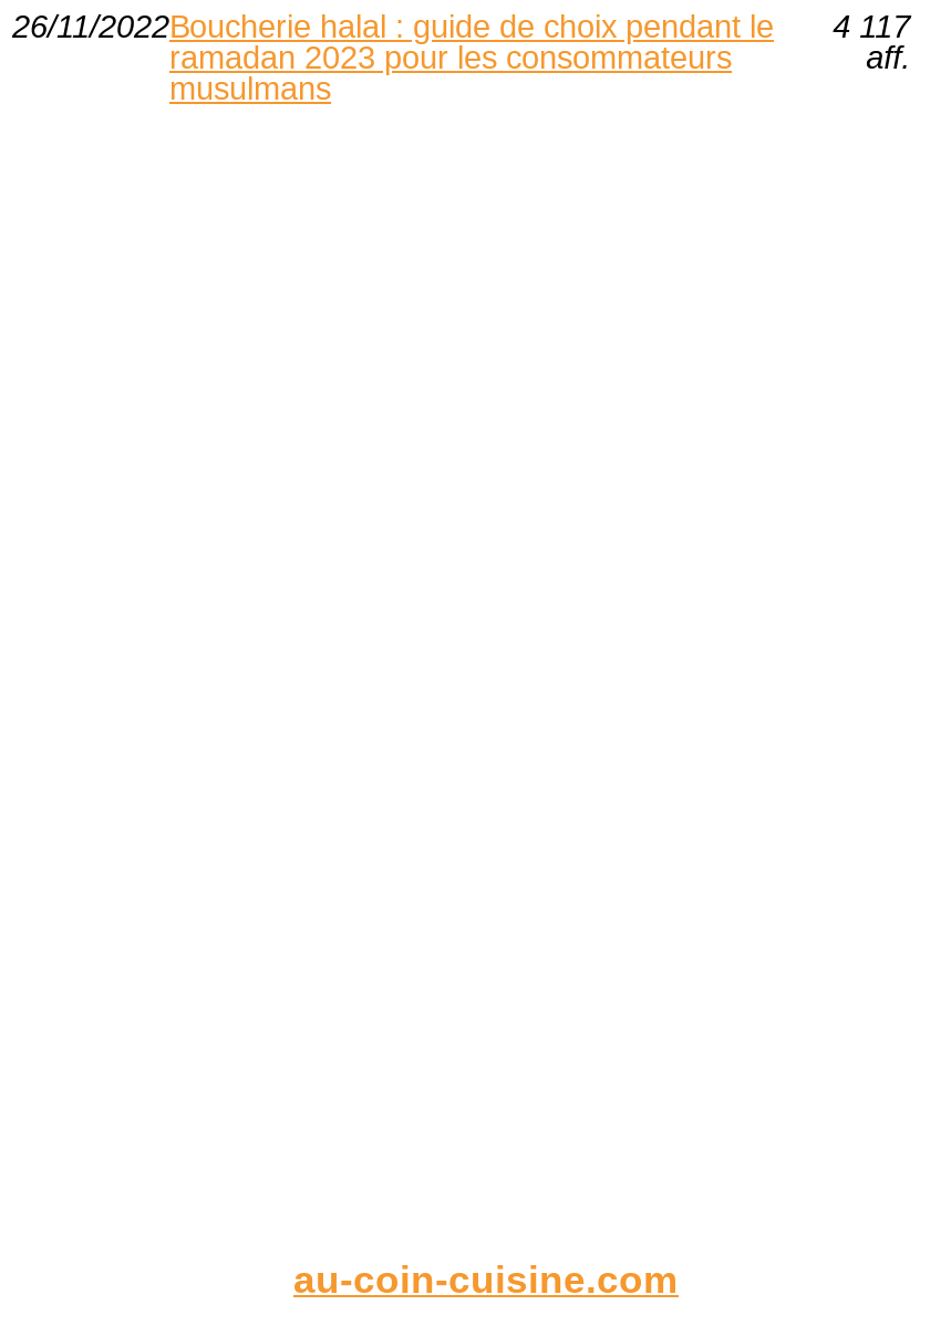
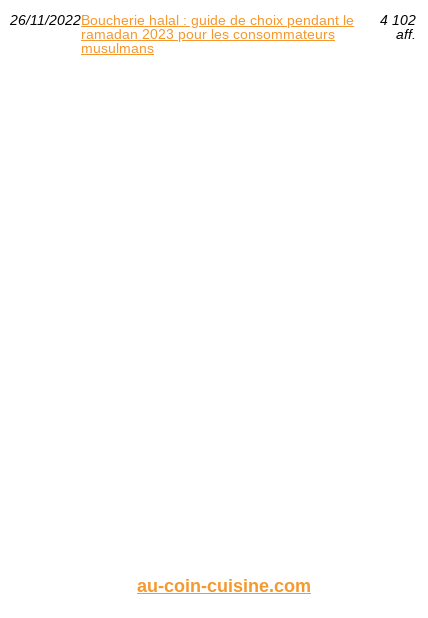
- 26/11/2022 Boucherie halal : guide de choix pendant le 4 117
+ 26/11/2022 Boucherie halal : guide de choix pendant le 4 102
